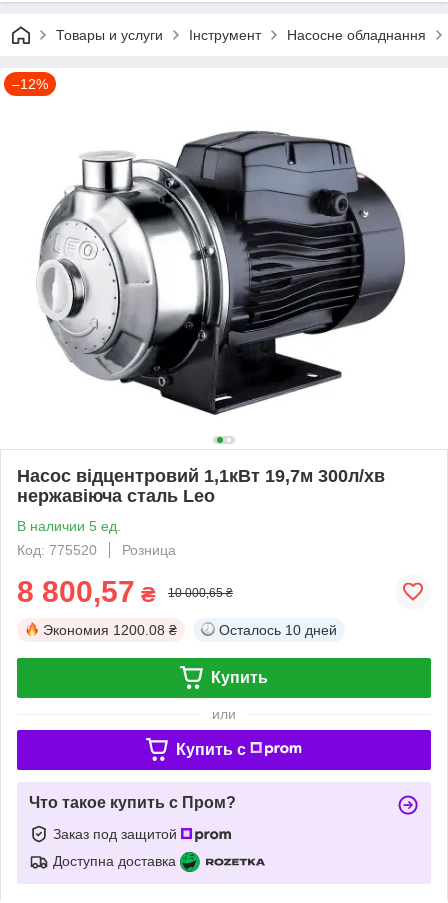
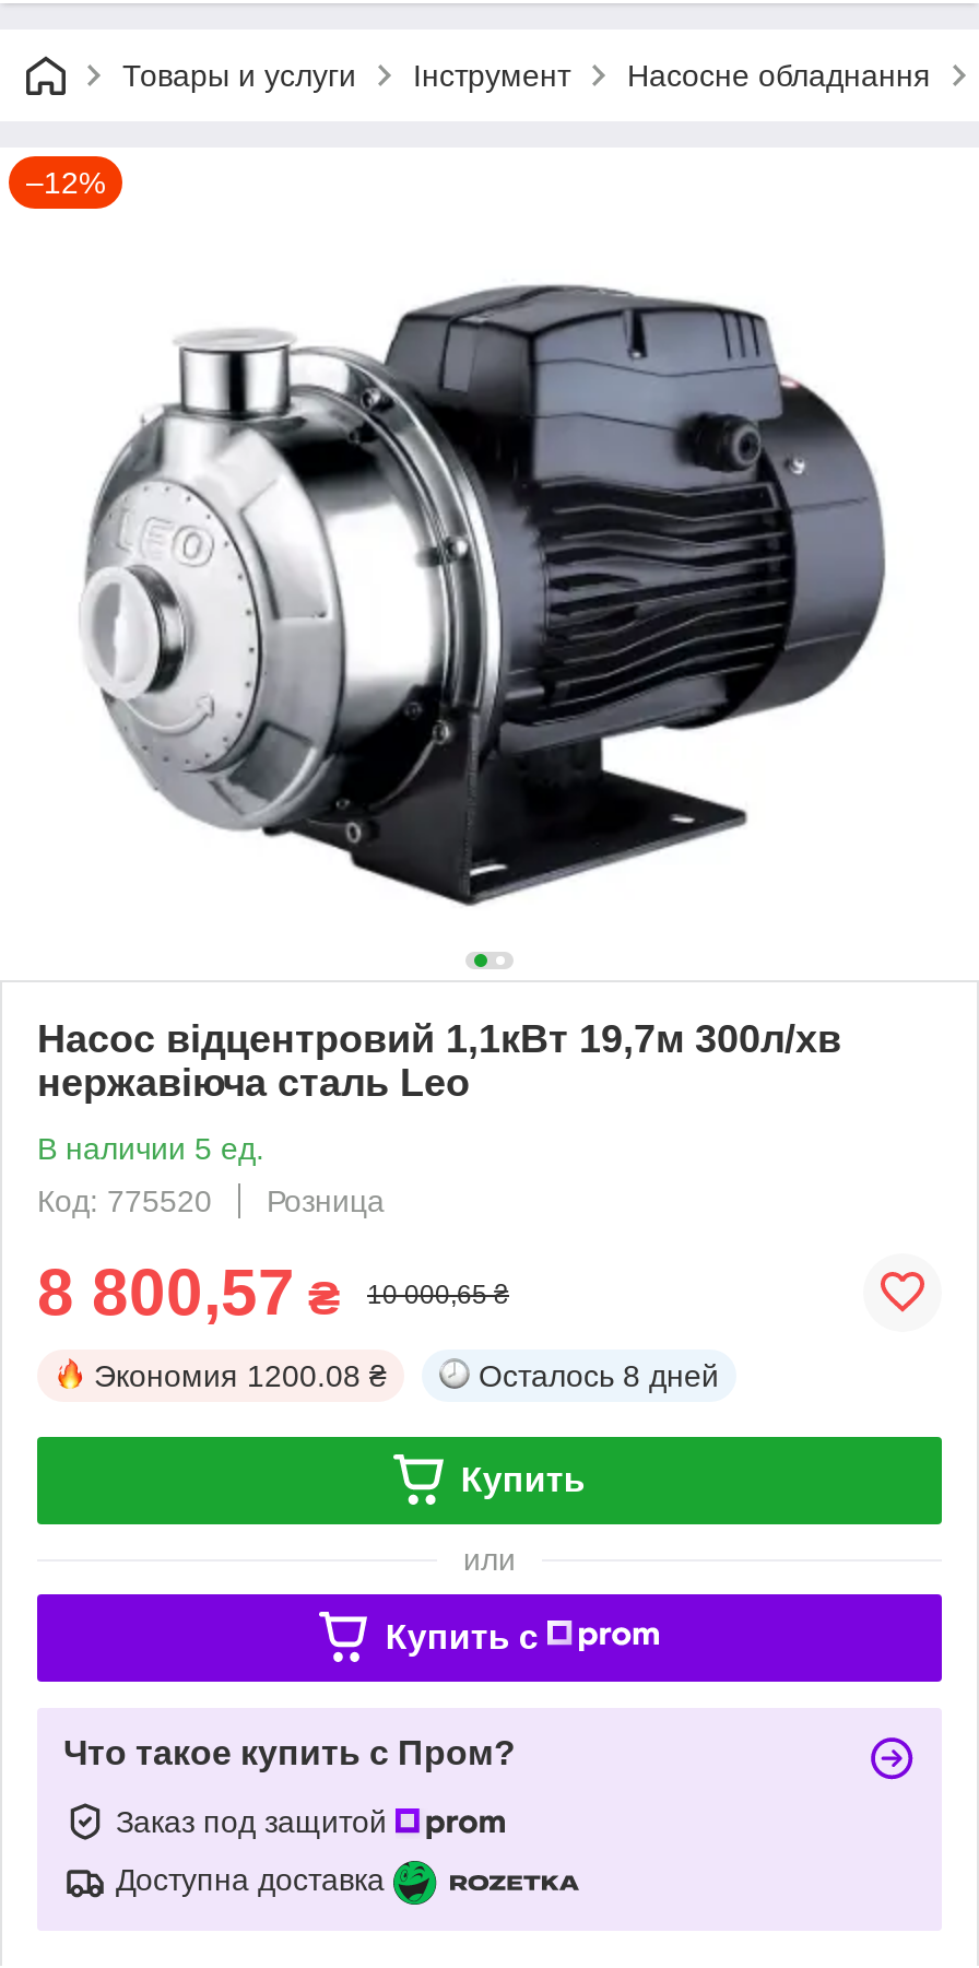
- Осталось 10 дней
+ Осталось 8 дней
